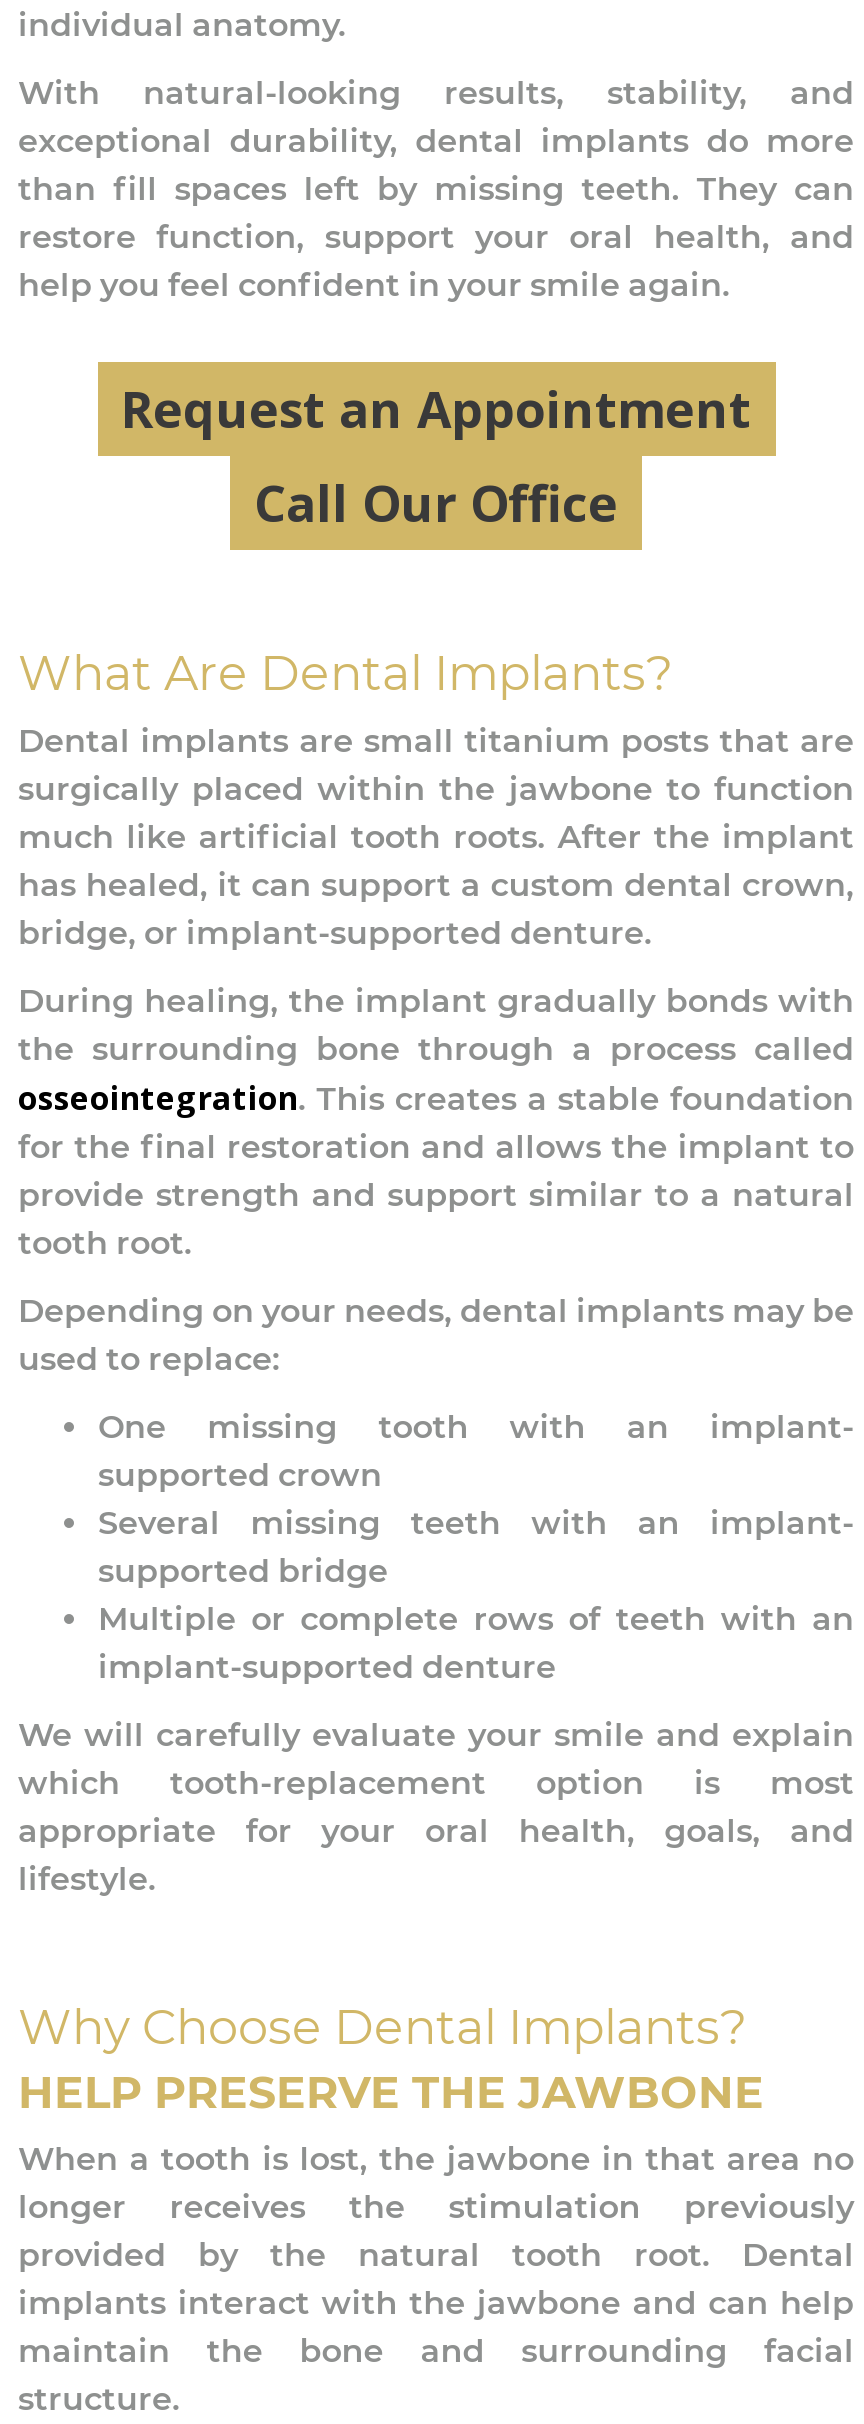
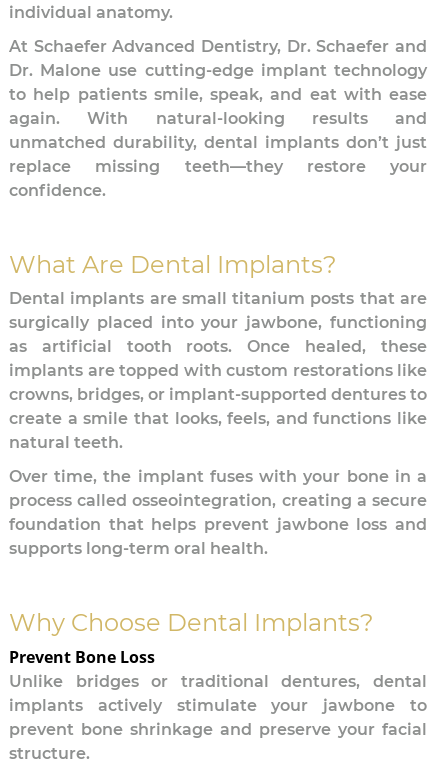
- With natural-looking results, stability, and
- exceptional durability, dental implants do more
- than fill spaces left by missing teeth. They can
- restore function, support your oral health, and
- help you feel confident in your smile again.
- Request an Appointment
- Call Our Office
+ At Schaefer Advanced Dentistry, Dr. Schaefer and
+ Dr. Malone use cutting-edge implant technology
+ to help patients smile, speak, and eat with ease
+ again. With natural-looking results and
+ unmatched durability, dental implants don’t just
+ replace missing teeth—they restore your
+ confidence.

- surgically placed within the jawbone to function
- much like artificial tooth roots. After the implant
- has healed, it can support a custom dental crown,
- bridge, or implant-supported denture.
- During healing, the implant gradually bonds with
- the surrounding bone through a process called
- osseointegration. This creates a stable foundation
- for the final restoration and allows the implant to
- provide strength and support similar to a natural
- tooth root.
- Depending on your needs, dental implants may be
- used to replace:
- One missing tooth with an implant-
- supported crown
- Several missing teeth with an implant-
- supported bridge
- Multiple or complete rows of teeth with an
- implant-supported denture
- We will carefully evaluate your smile and explain
- which tooth-replacement option is most
- appropriate for your oral health, goals, and
- lifestyle.
+ surgically placed into your jawbone, functioning
+ as artificial tooth roots. Once healed, these
+ implants are topped with custom restorations like
+ crowns, bridges, or implant-supported dentures to
+ create a smile that looks, feels, and functions like
+ natural teeth.
+ Over time, the implant fuses with your bone in a
+ process called osseointegration, creating a secure
+ foundation that helps prevent jawbone loss and
+ supports long-term oral health.

- HELP PRESERVE THE JAWBONE
- When a tooth is lost, the jawbone in that area no
- longer receives the stimulation previously
- provided by the natural tooth root. Dental
- implants interact with the jawbone and can help
- maintain the bone and surrounding facial
+ Prevent Bone Loss
+ Unlike bridges or traditional dentures, dental
+ implants actively stimulate your jawbone to
+ prevent bone shrinkage and preserve your facial
